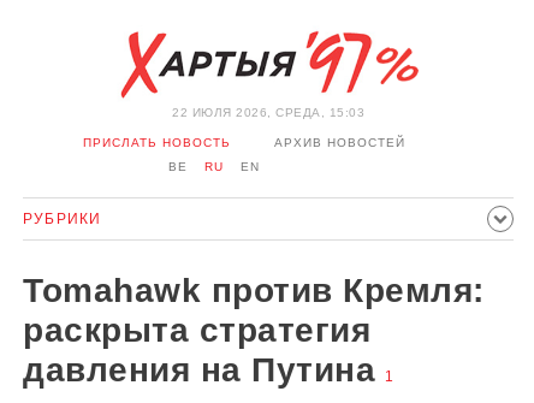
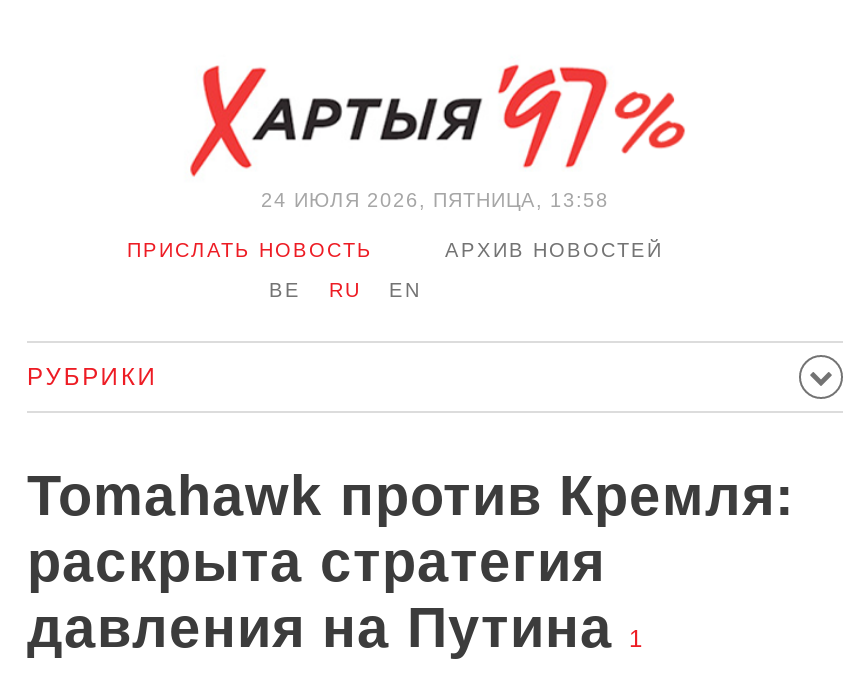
- 22 ИЮЛЯ 2026, СРЕДА, 15:03
+ 24 ИЮЛЯ 2026, ПЯТНИЦА, 13:58
